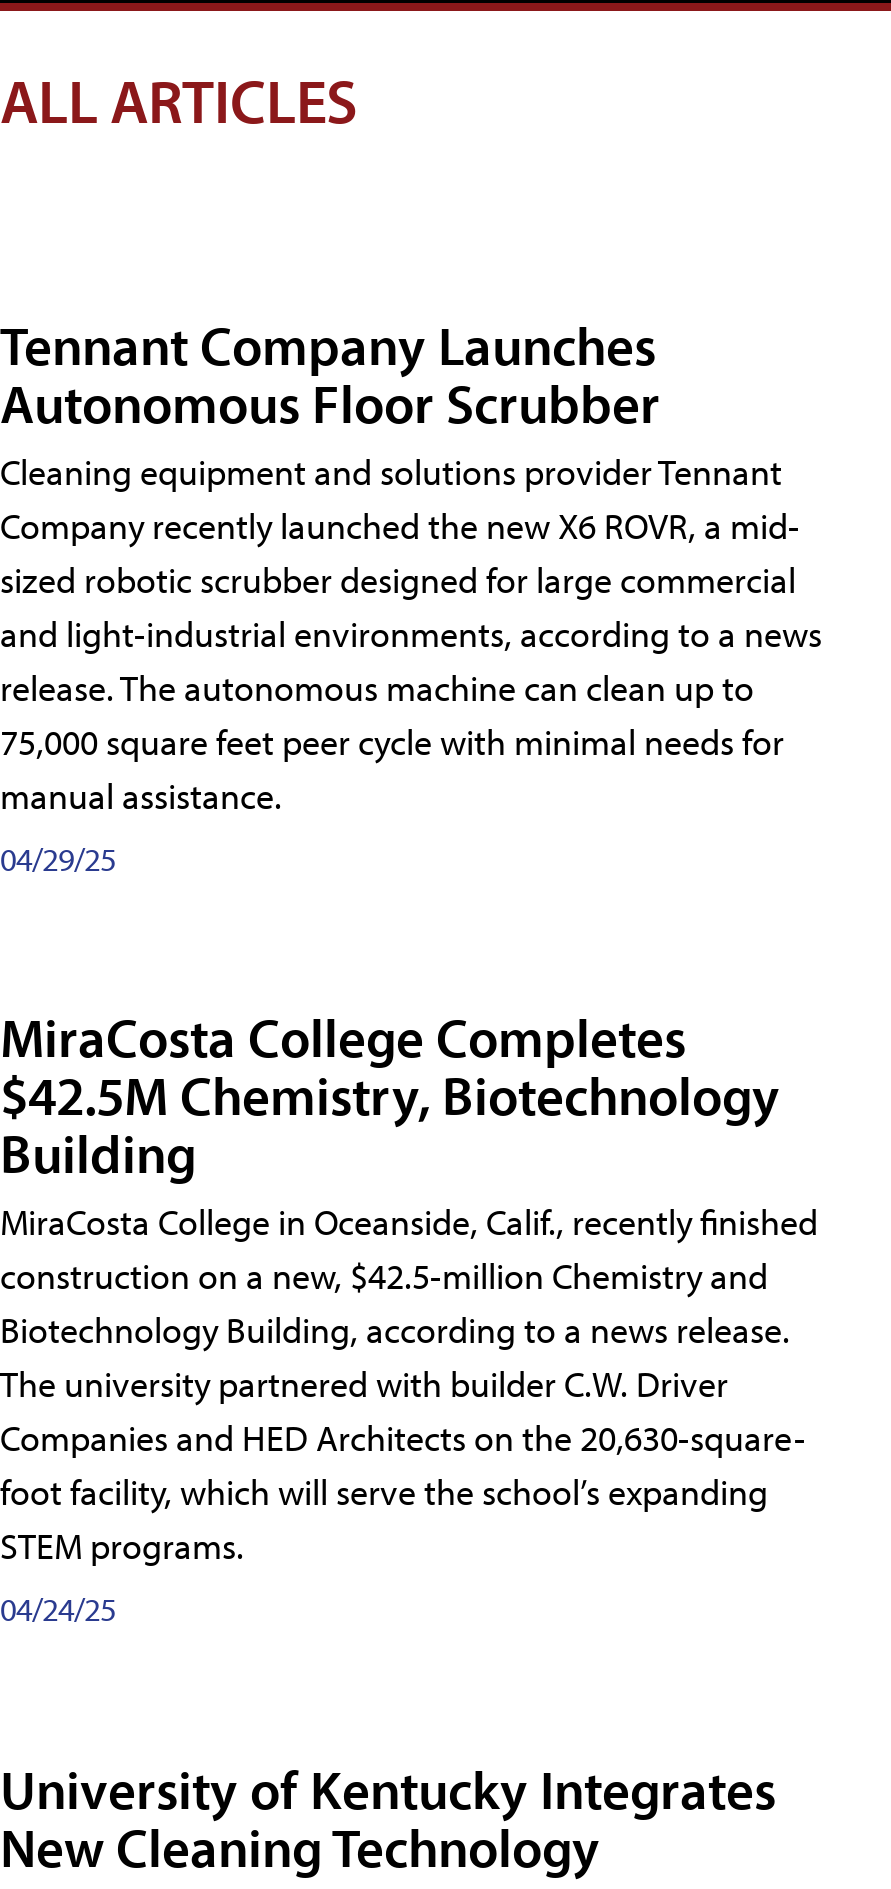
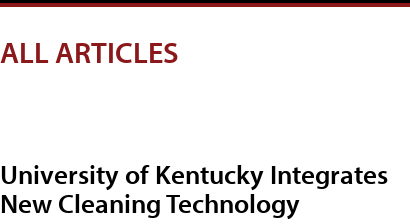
- Tennant Company Launches
- Autonomous Floor Scrubber
- Cleaning equipment and solutions provider Tennant
- Company recently launched the new X6 ROVR, a mid-
- sized robotic scrubber designed for large commercial
- and light-industrial environments, according to a news
- release. The autonomous machine can clean up to
- 75,000 square feet peer cycle with minimal needs for
- manual assistance.
- 04/29/25
- MiraCosta College Completes
- $42.5M Chemistry, Biotechnology
- Building
- MiraCosta College in Oceanside, Calif., recently finished
- construction on a new, $42.5-million Chemistry and
- Biotechnology Building, according to a news release.
- The university partnered with builder C.W. Driver
- Companies and HED Architects on the 20,630-square-
- foot facility, which will serve the school’s expanding
- STEM programs.
- 04/24/25
